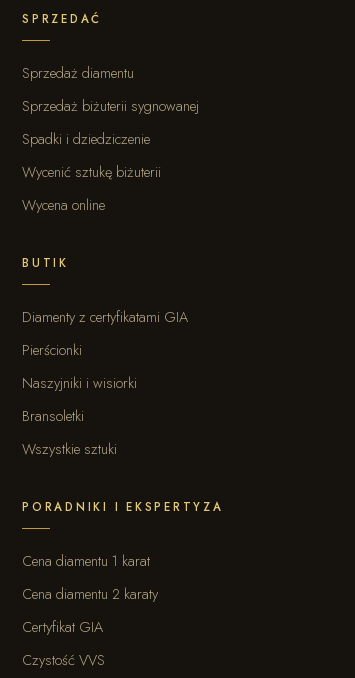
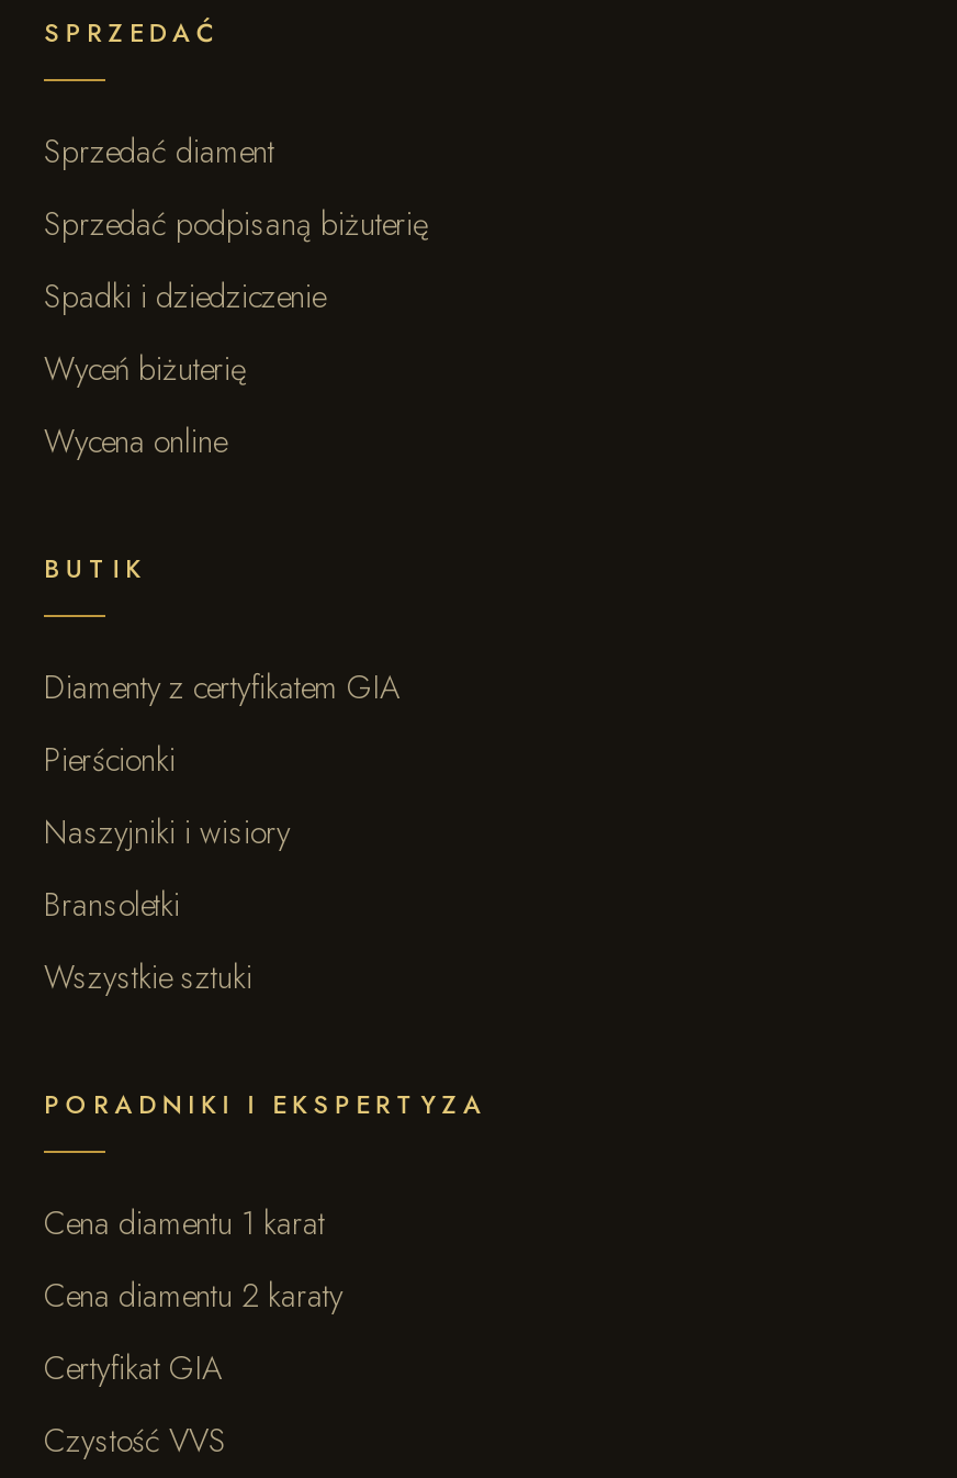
- Sprzedaż diamentu
+ Sprzedać diament

- Sprzedaż biżuterii sygnowanej
+ Sprzedać podpisaną biżuterię

- Wycenić sztukę biżuterii
+ Wyceń biżuterię

- Diamenty z certyfikatami GIA
+ Diamenty z certyfikatem GIA

- Naszyjniki i wisiorki
+ Naszyjniki i wisiory
